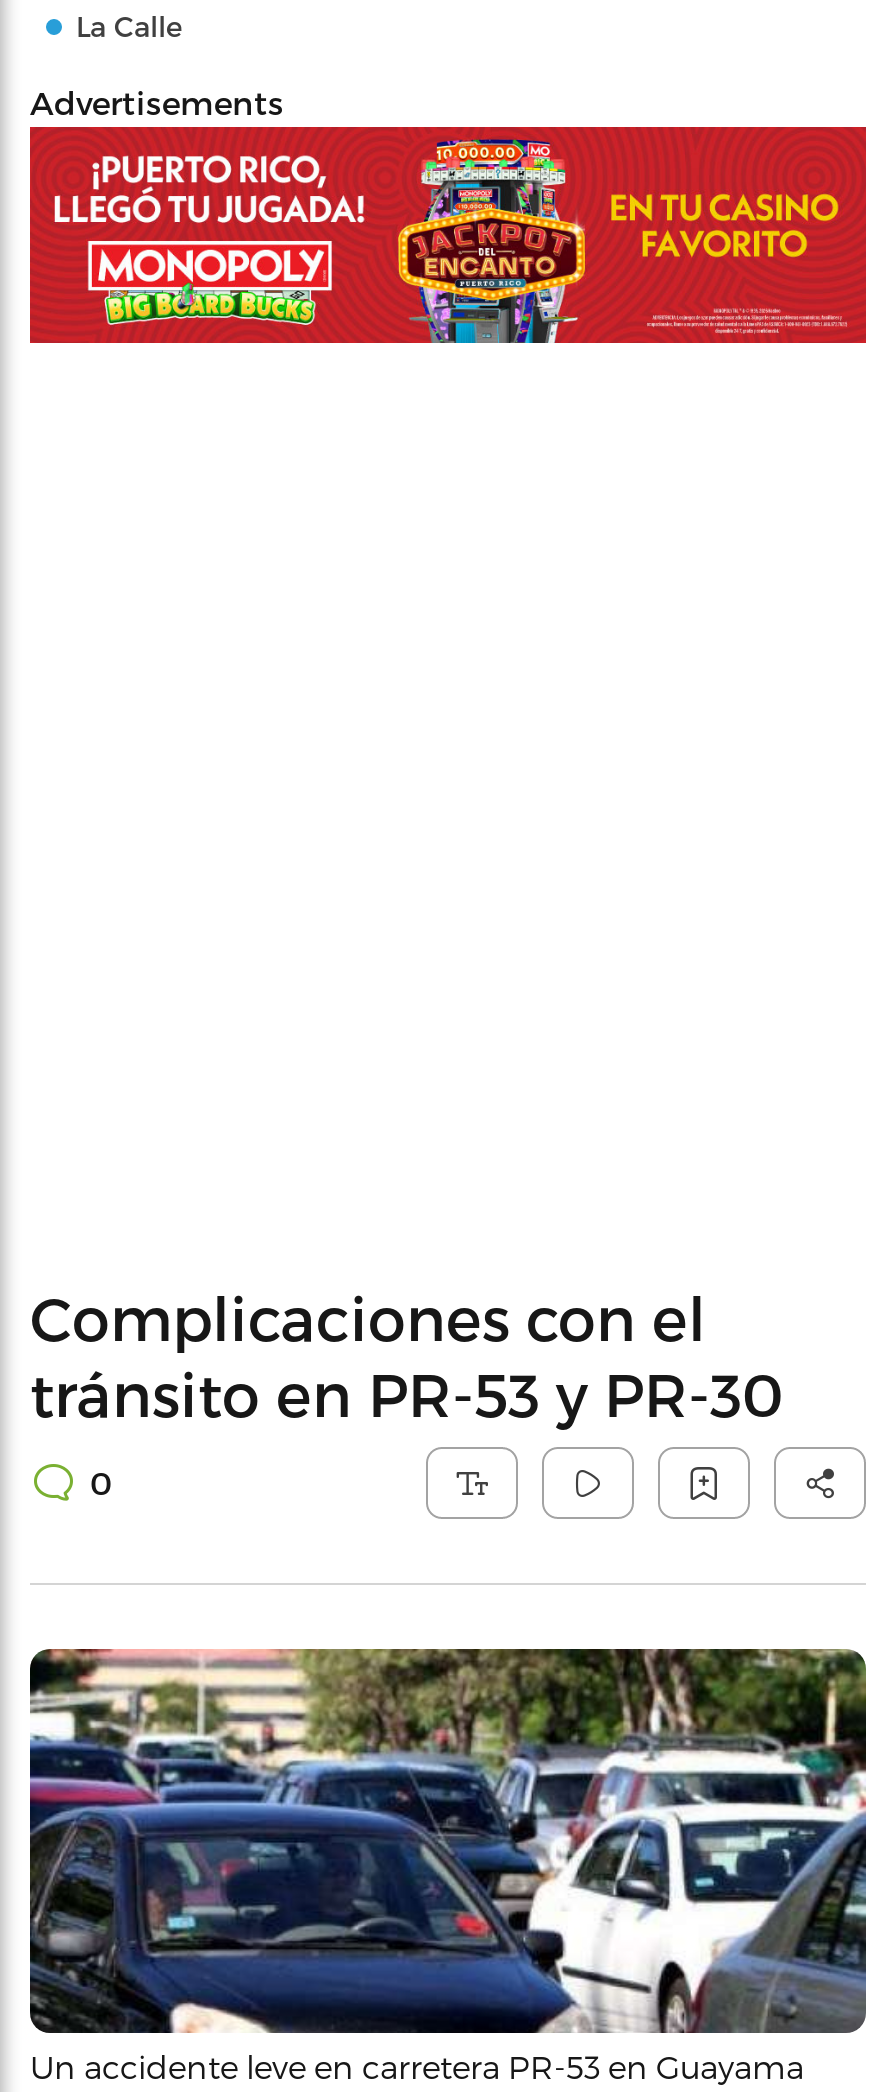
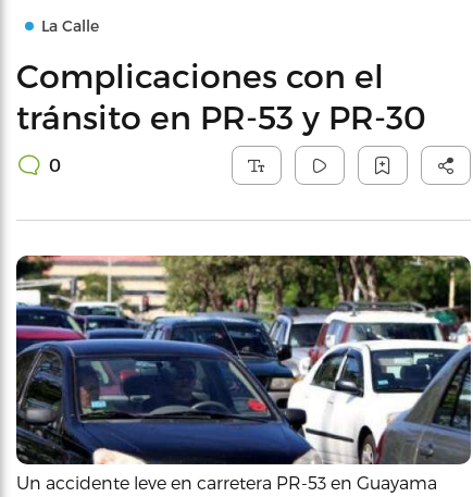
- Advertisements

- [image]
